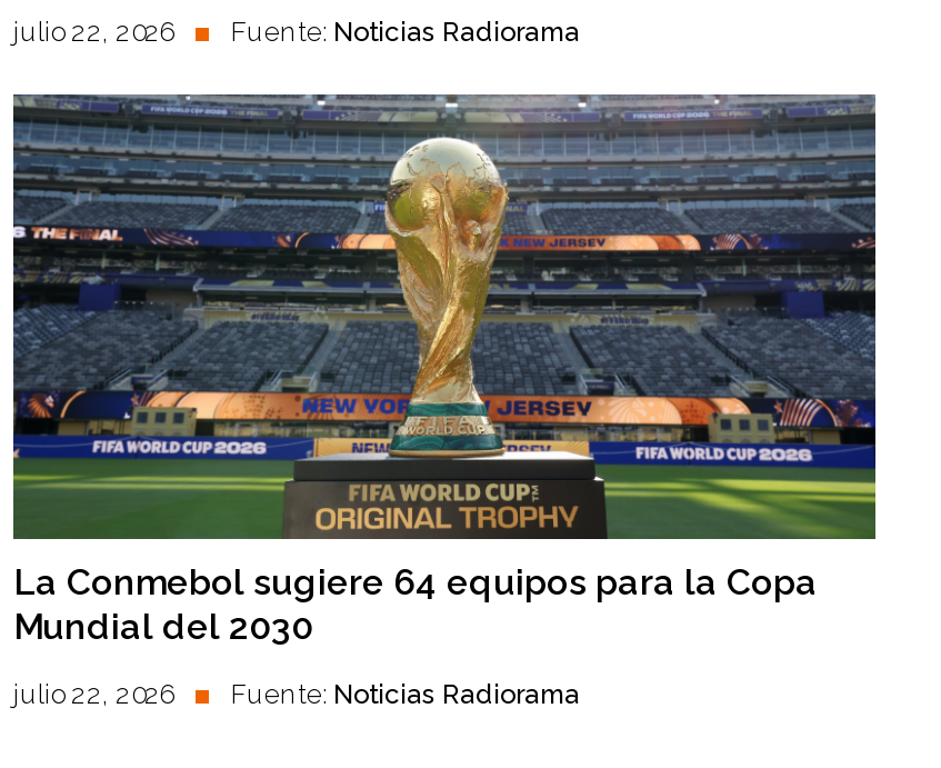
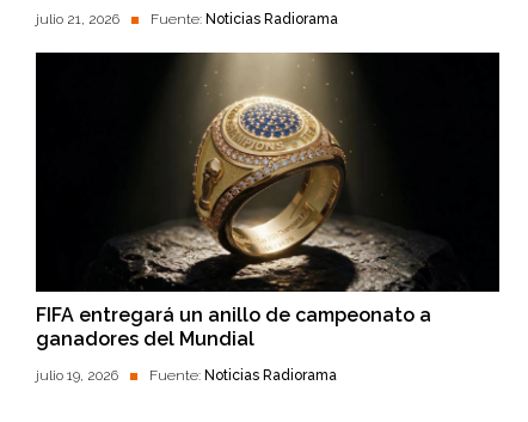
- julio 22, 2026 Fuente: Noticias Radiorama
+ julio 21, 2026 Fuente: Noticias Radiorama

- [image]
- La Conmebol sugiere 64 equipos para la Copa
- Mundial del 2030
+ [image]
+ FIFA entregará un anillo de campeonato a
+ ganadores del Mundial

- julio 22, 2026 Fuente: Noticias Radiorama
+ julio 19, 2026 Fuente: Noticias Radiorama
